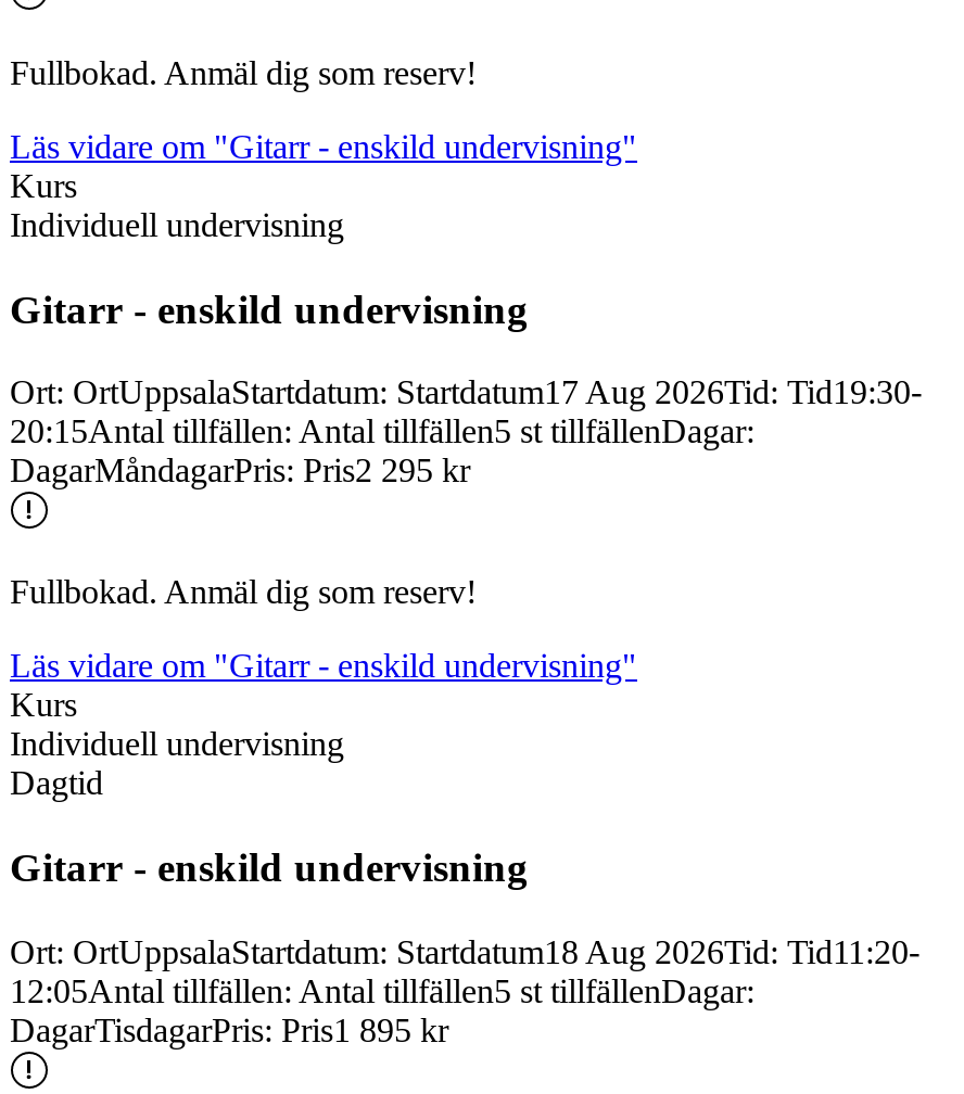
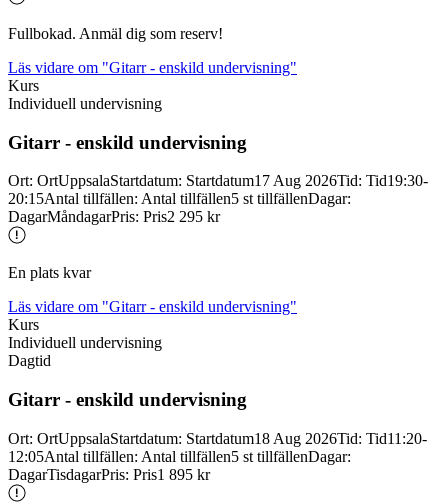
- Fullbokad. Anmäl dig som reserv!
+ En plats kvar
